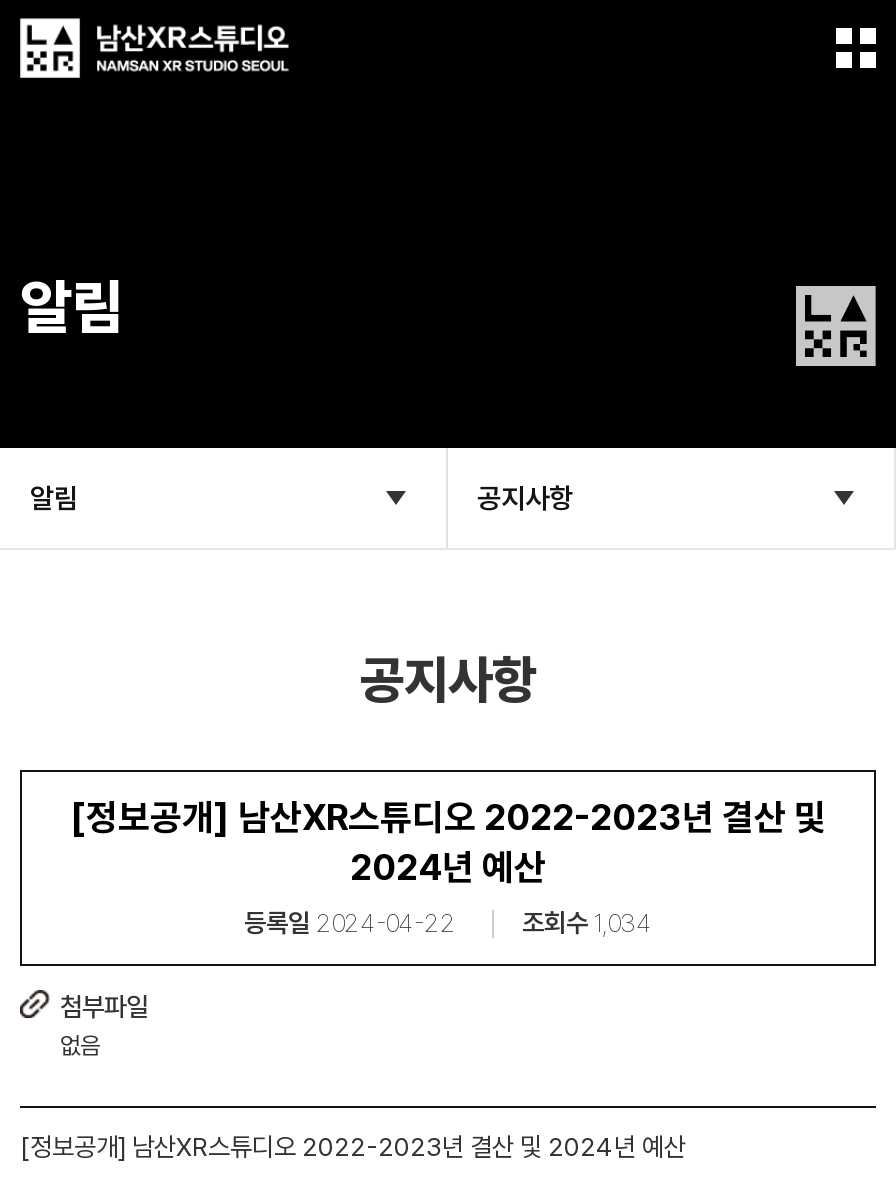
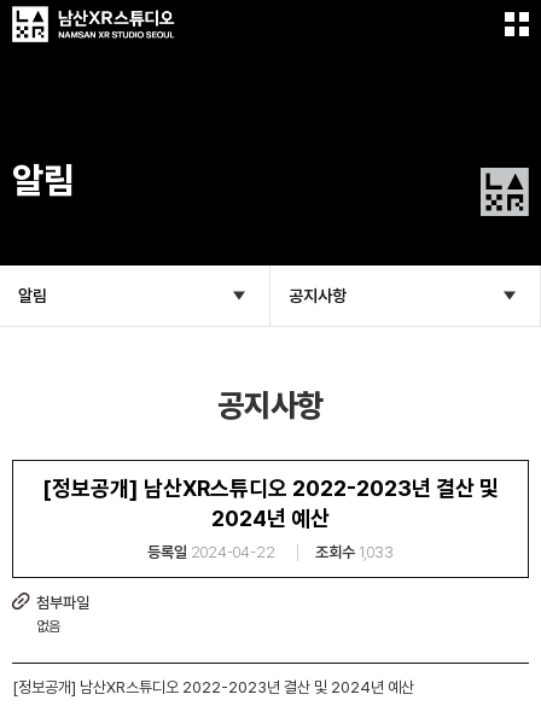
- 조회수 1,034
+ 조회수 1,033
